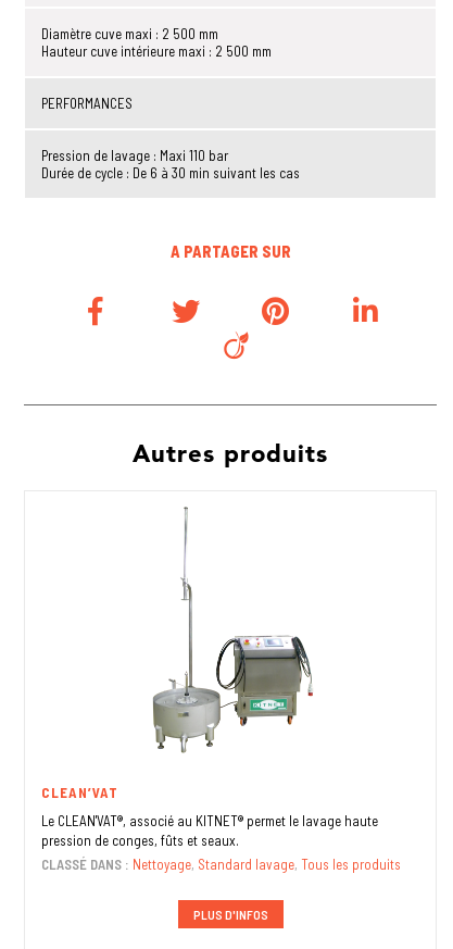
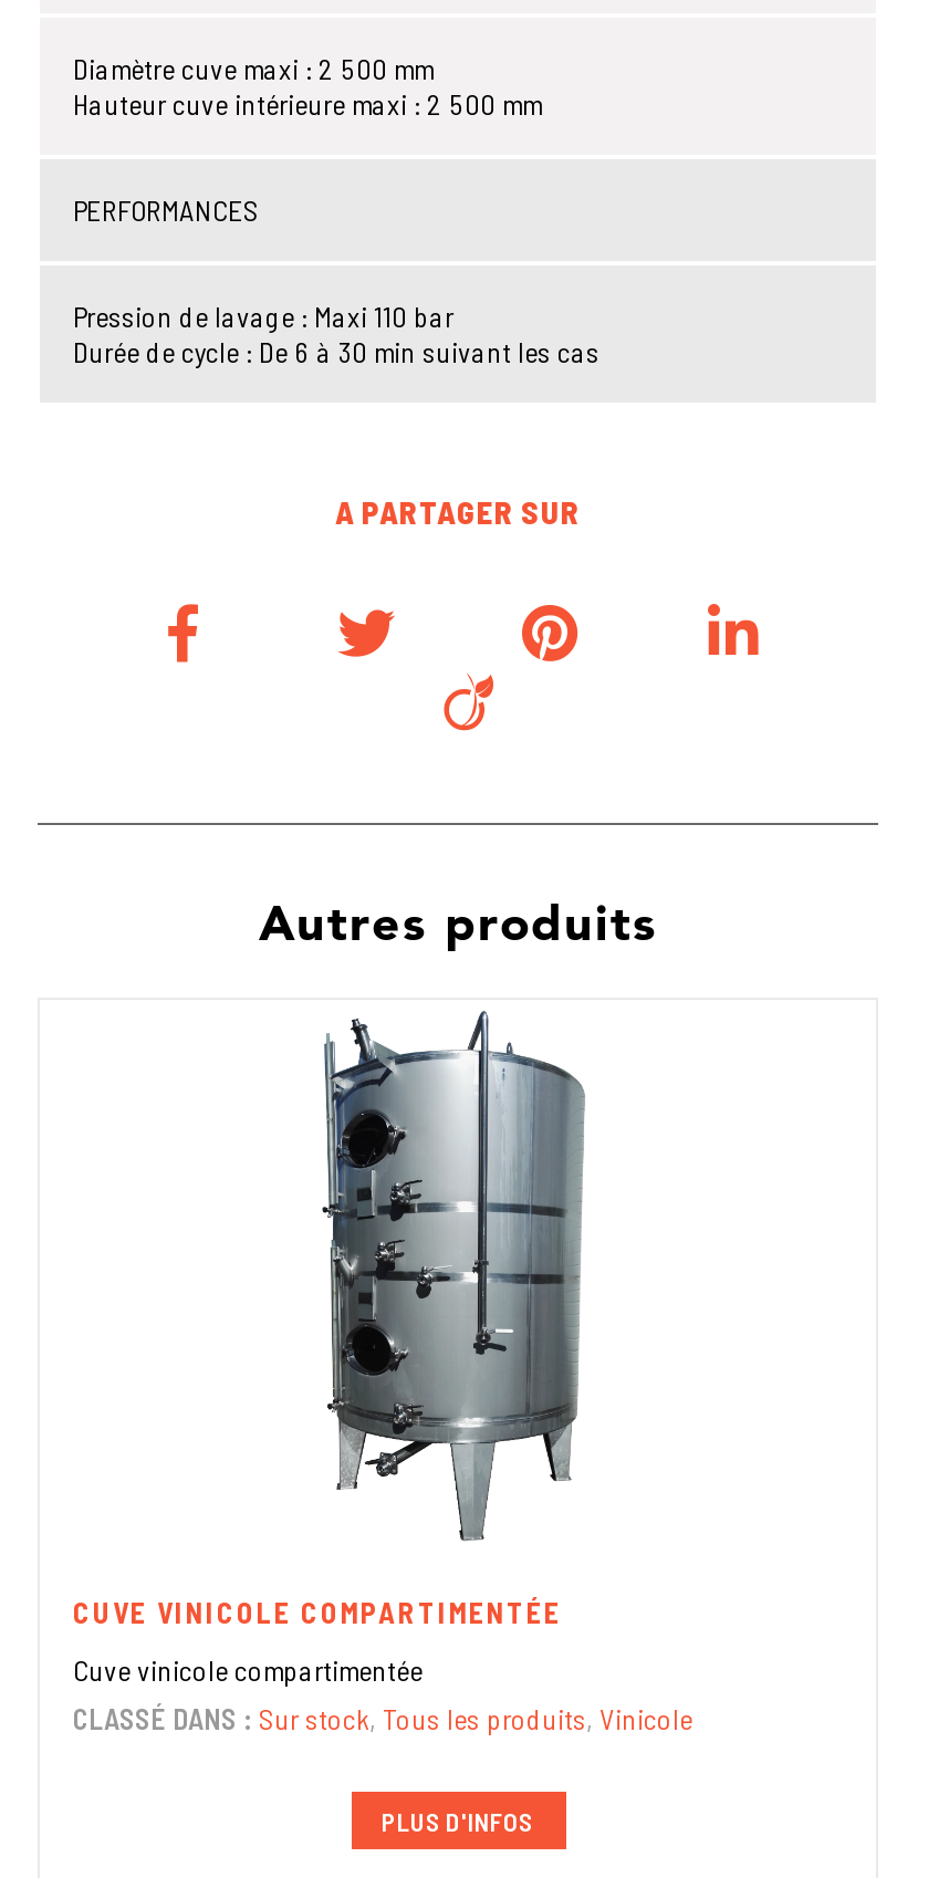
- [image]
+ [image]

- CLEAN’VAT
+ CUVE VINICOLE COMPARTIMENTÉE

- Le CLEAN'VAT®, associé au KITNET® permet le lavage haute
- pression de conges, fûts et seaux.
- CLASSÉ DANS : Nettoyage, Standard lavage, Tous les produits
+ Cuve vinicole compartimentée
+ CLASSÉ DANS : Sur stock, Tous les produits, Vinicole
